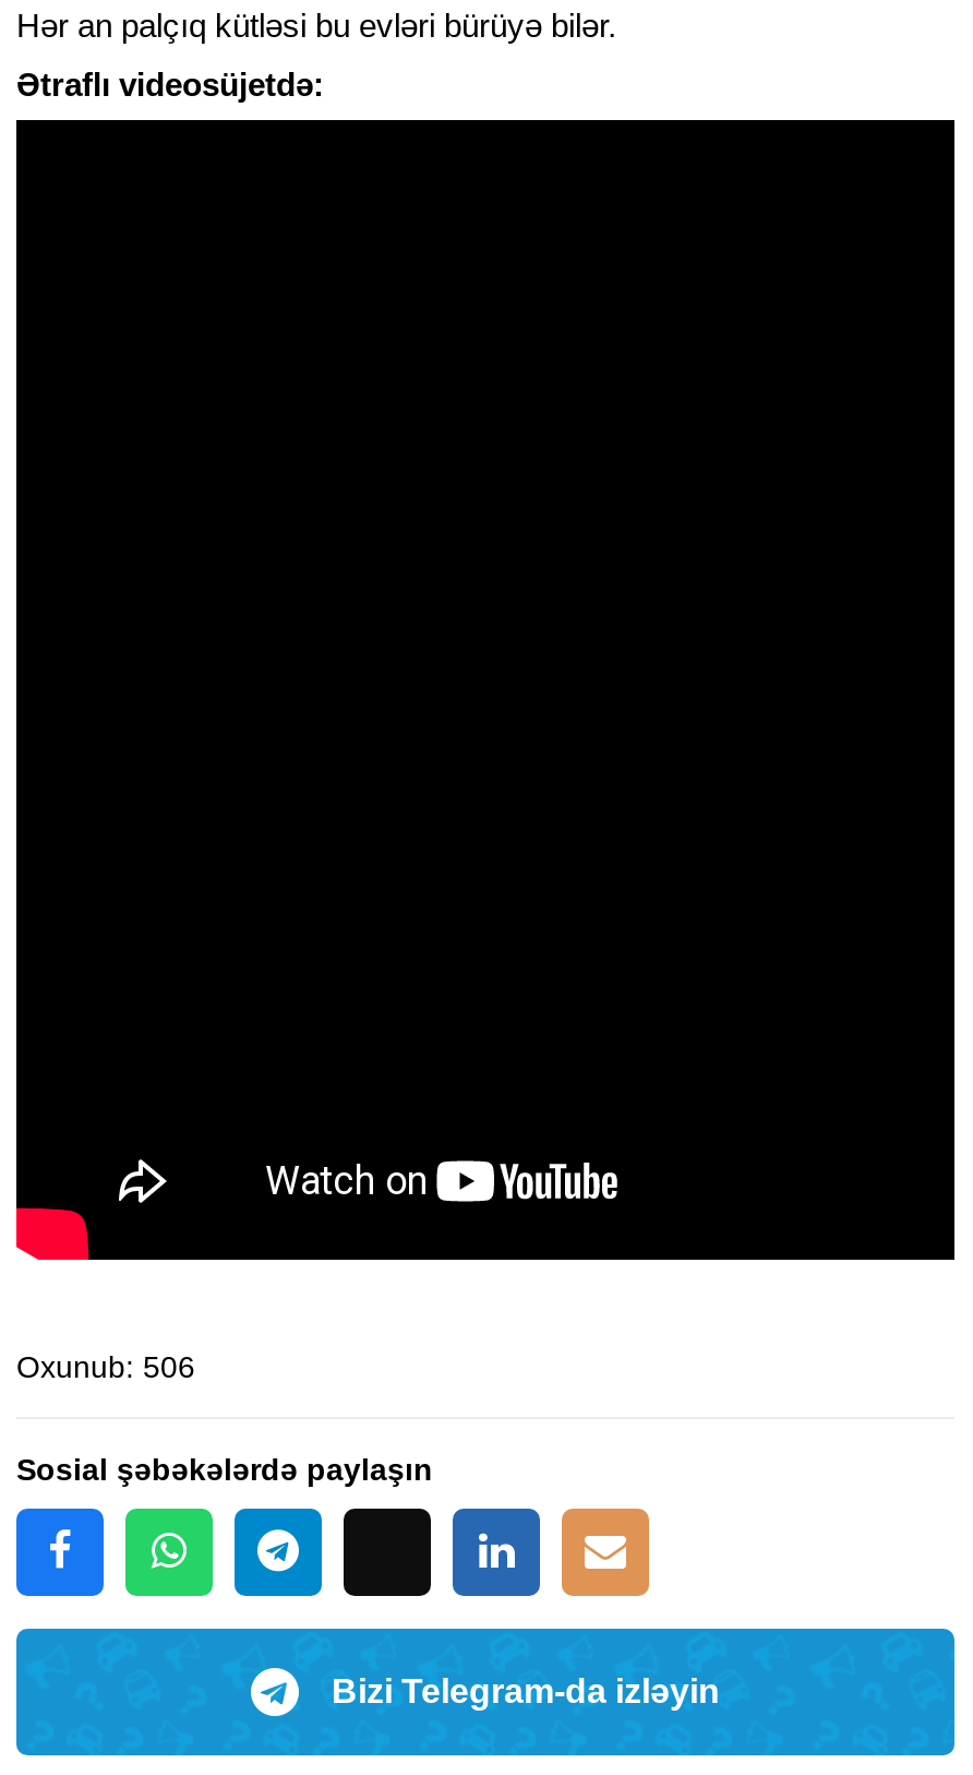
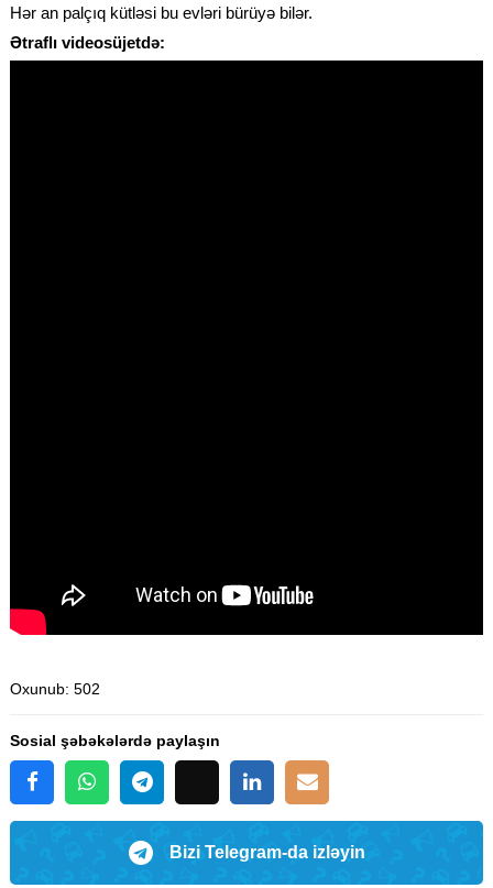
- Oxunub: 506
+ Oxunub: 502
